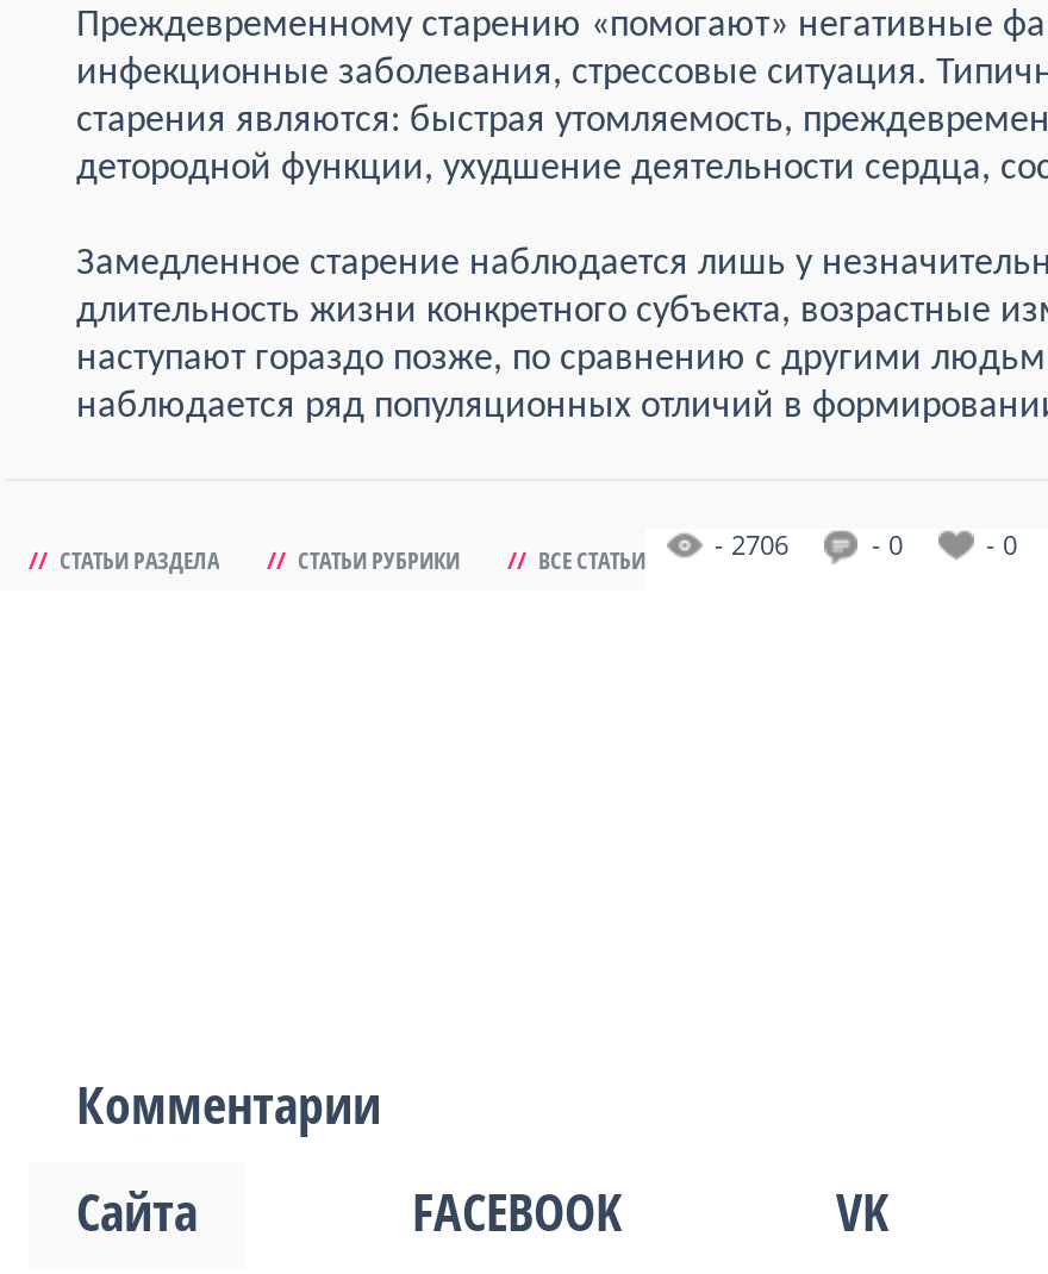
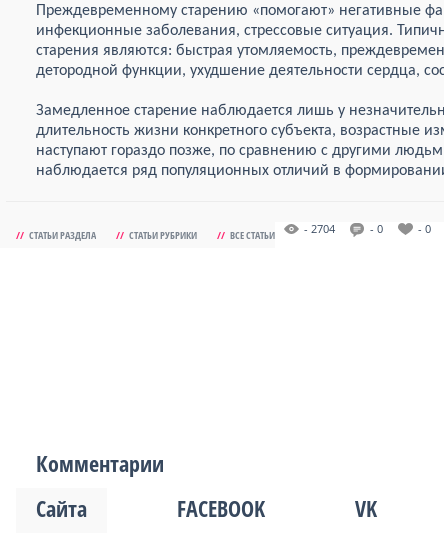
- - 2706
+ - 2704
